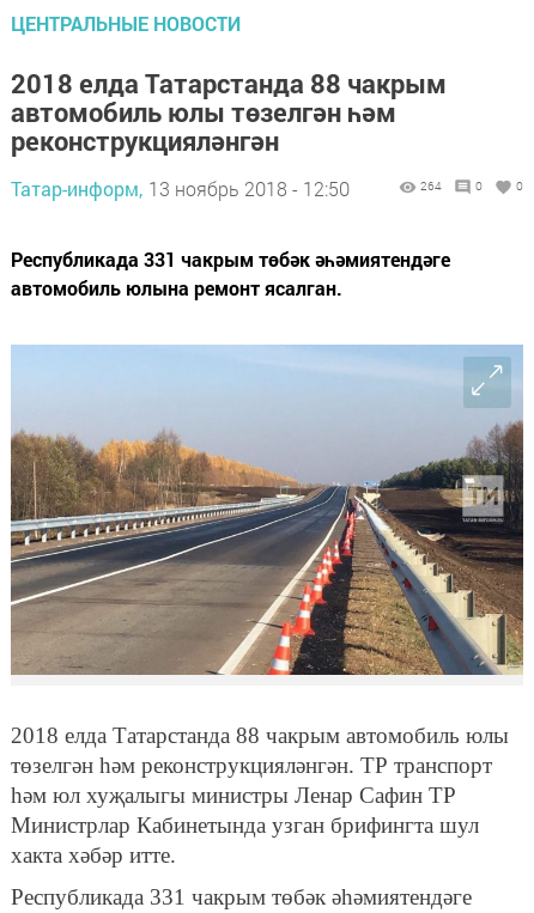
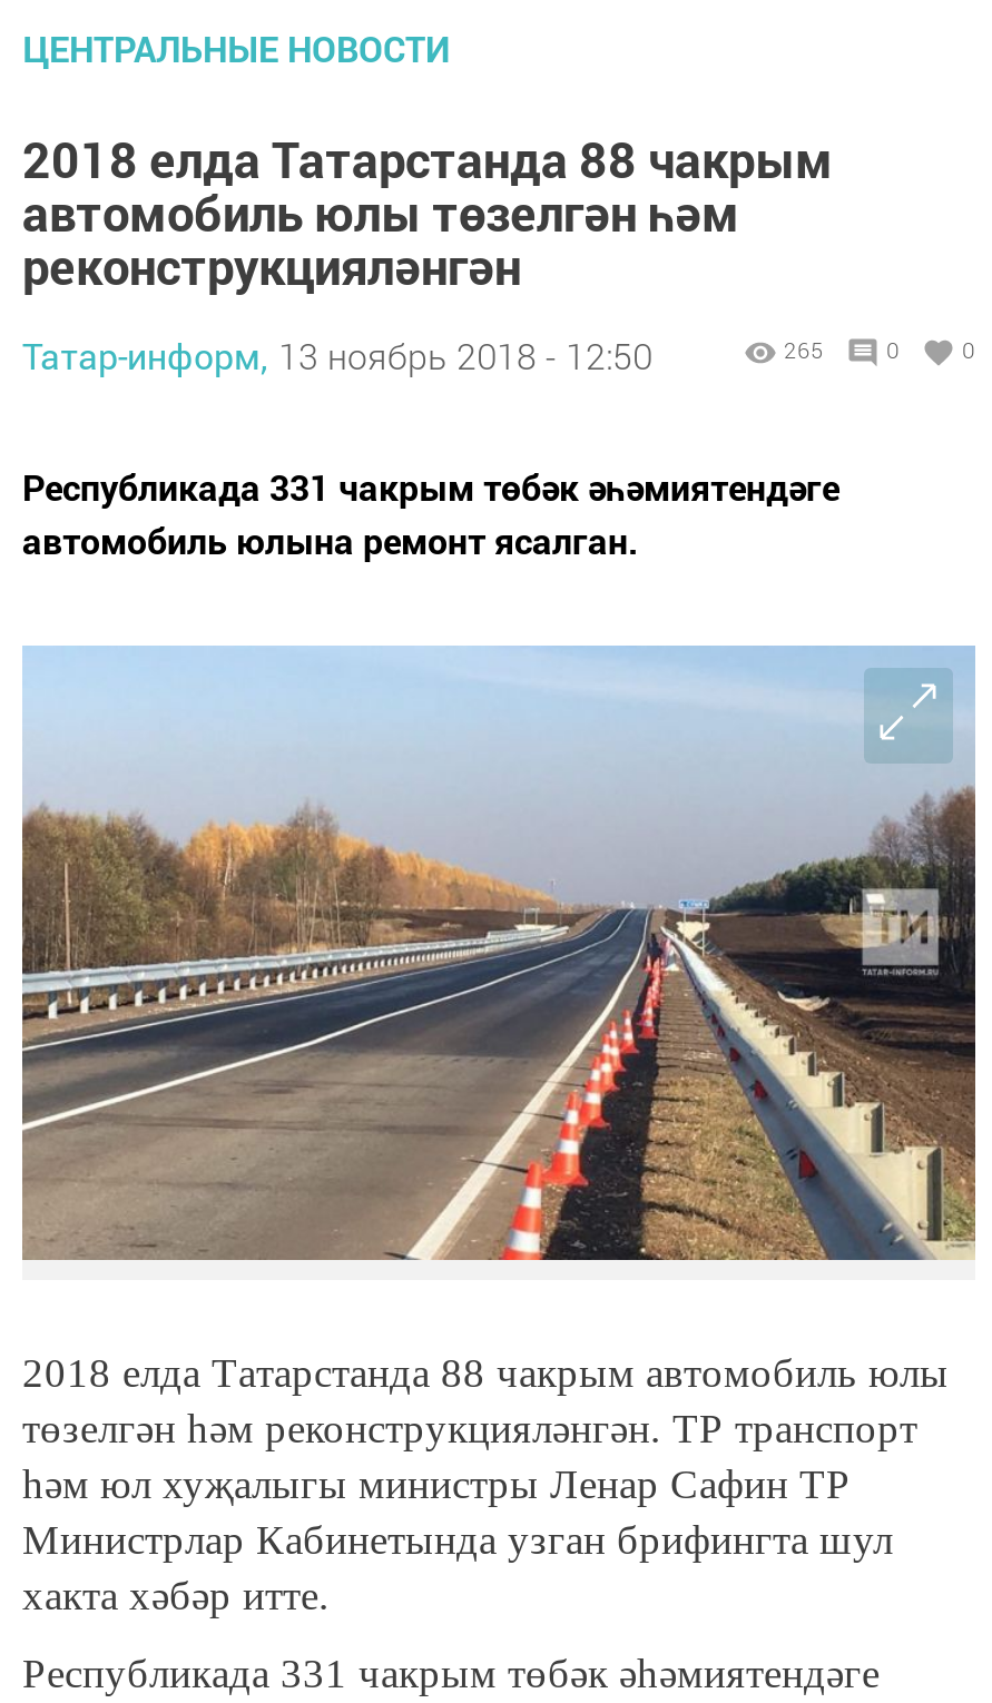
- 264
+ 265
